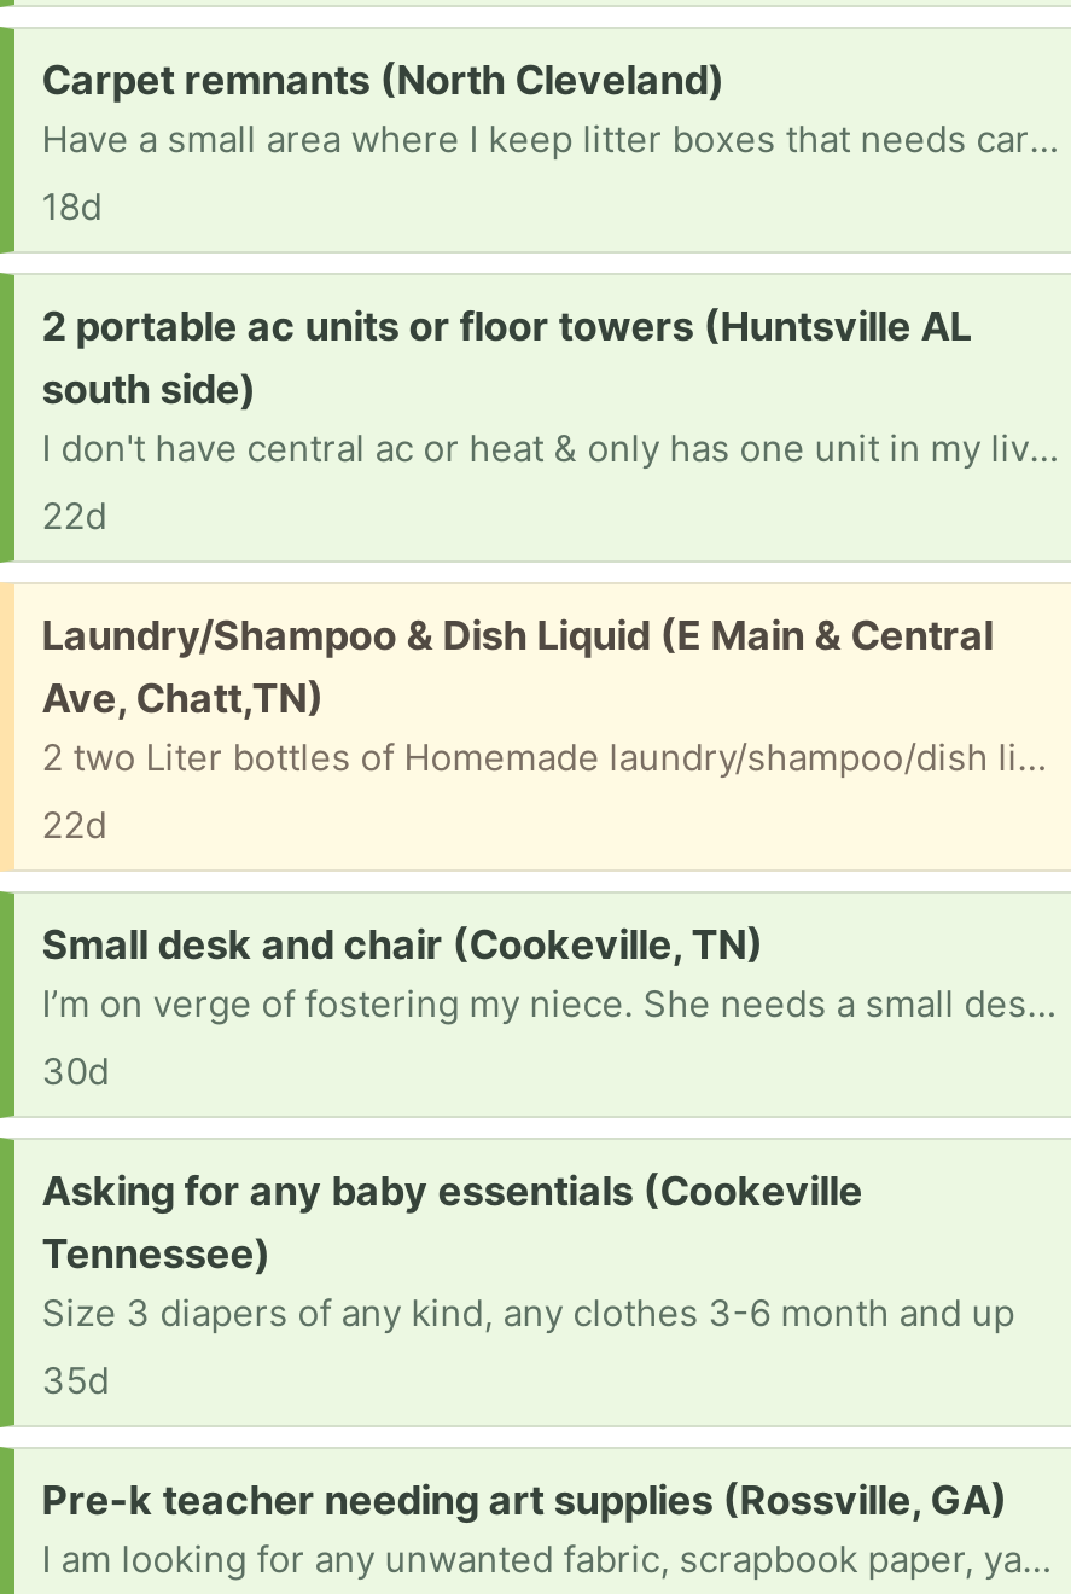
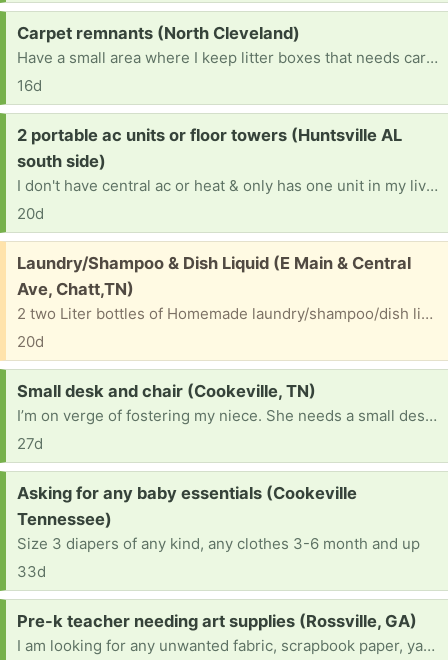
- 18d
+ 16d

- 22d
+ 20d

- 22d
+ 20d

- 30d
+ 27d

- 35d
+ 33d
